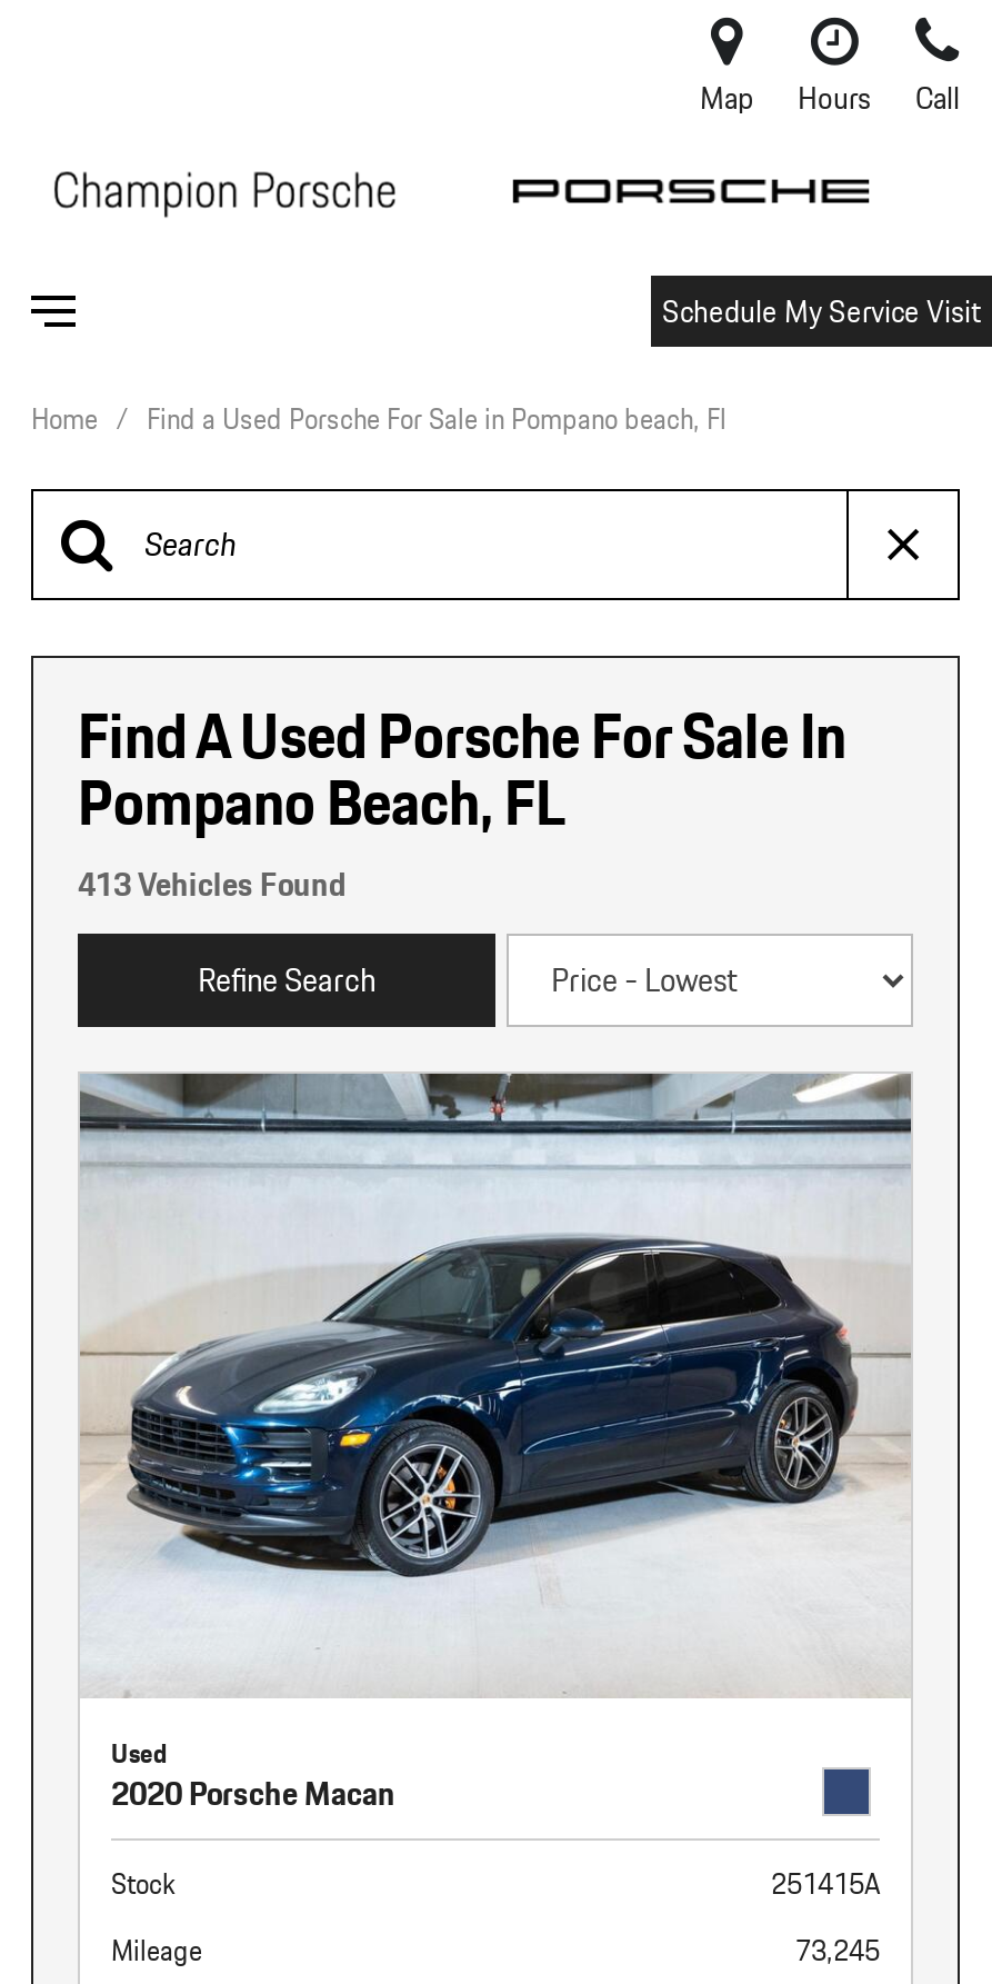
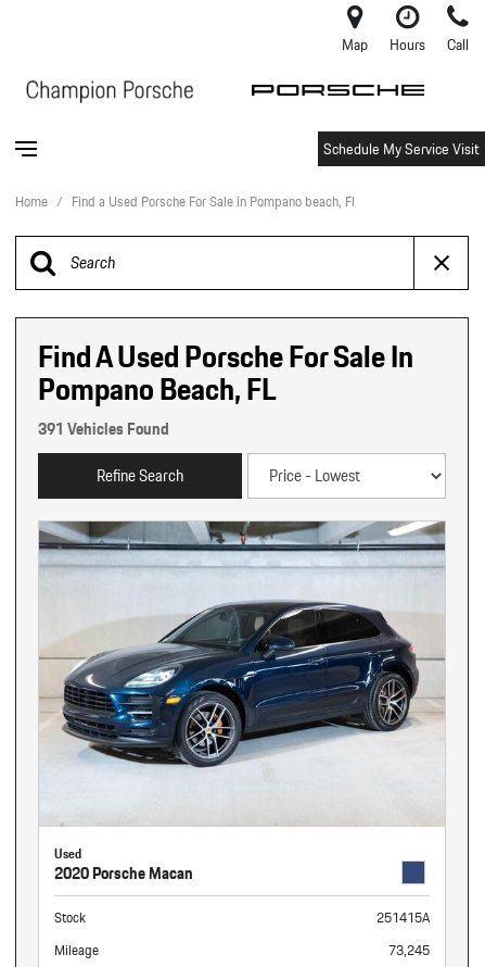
- 413 Vehicles Found
+ 391 Vehicles Found
